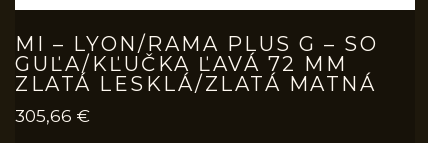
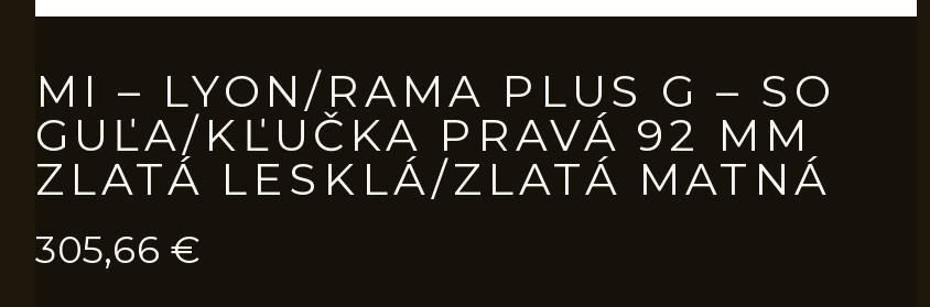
- GUĽA/KĽUČKA ĽAVÁ 72 MM
+ GUĽA/KĽUČKA PRAVÁ 92 MM
